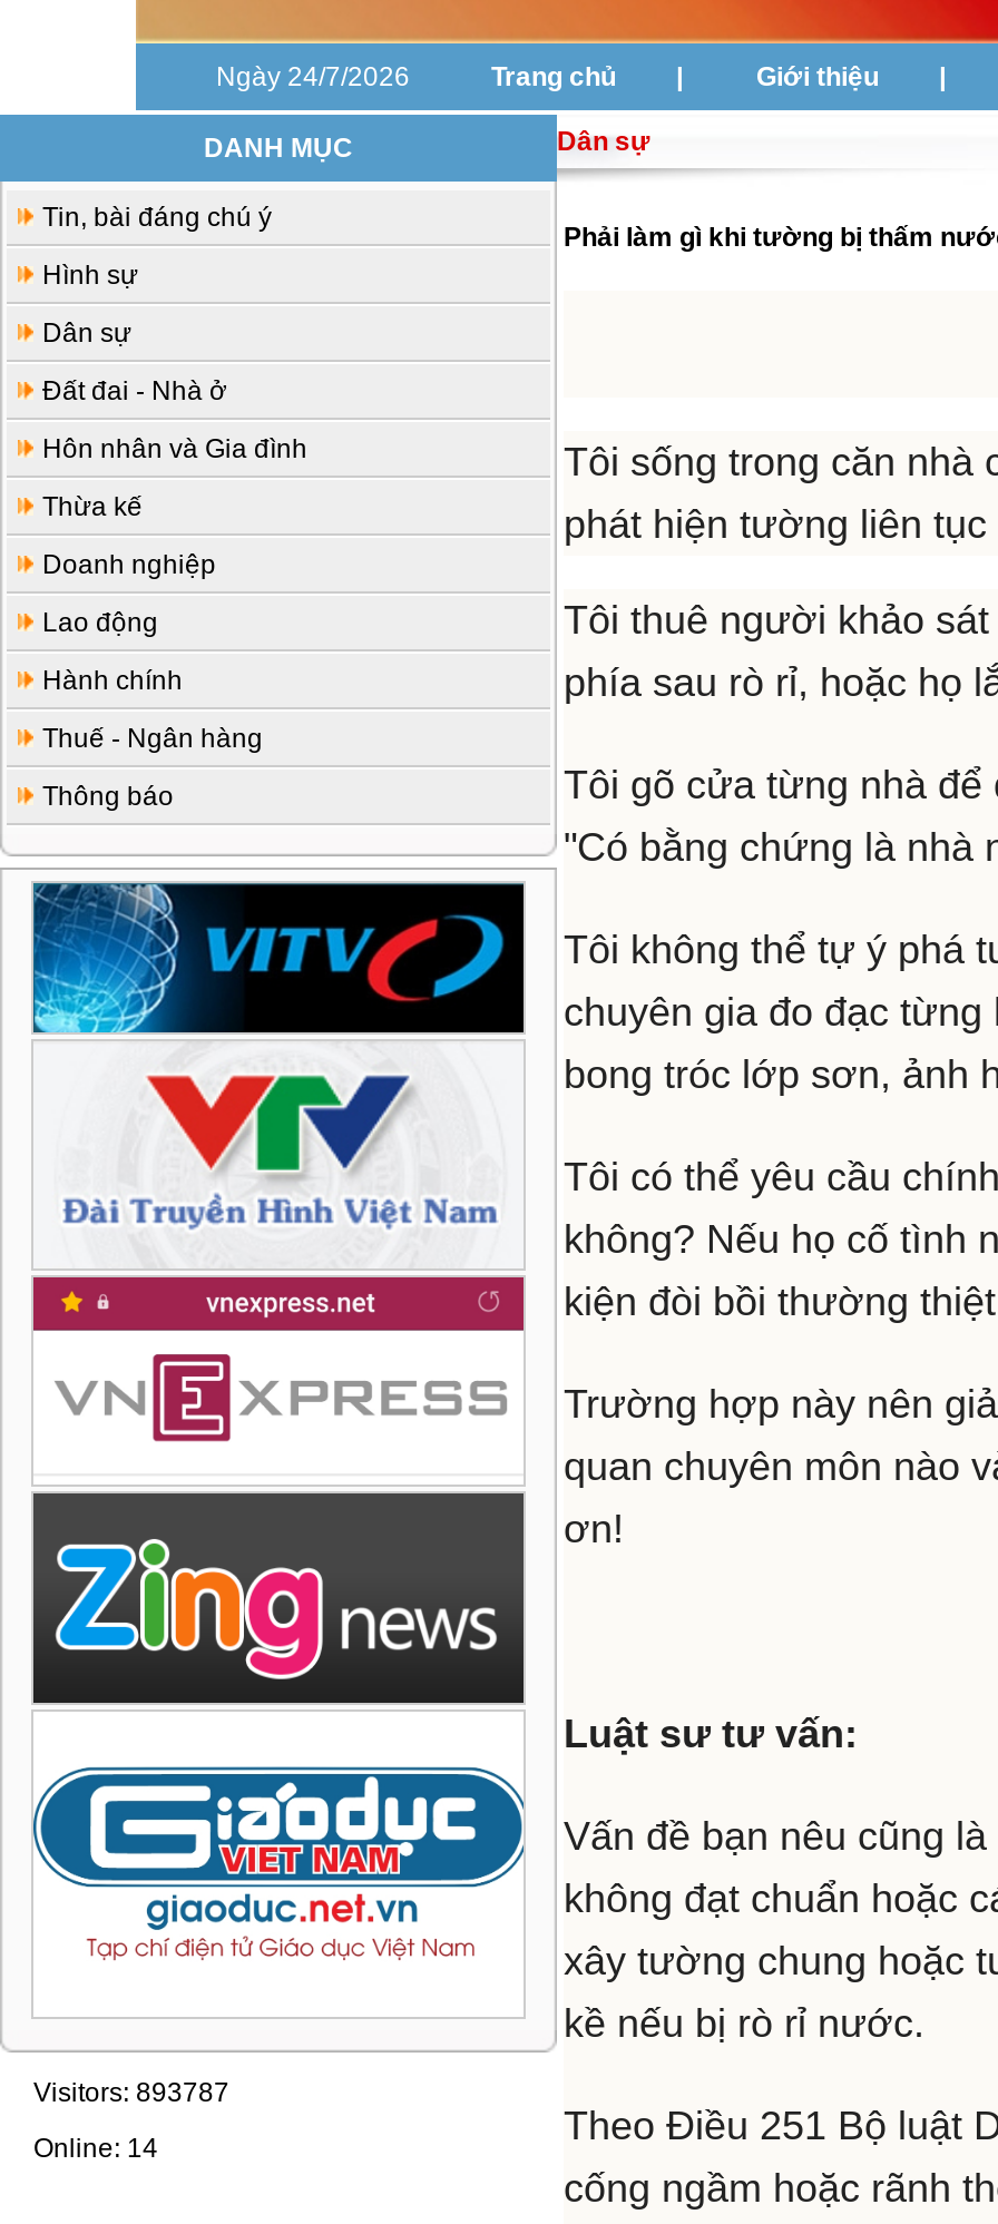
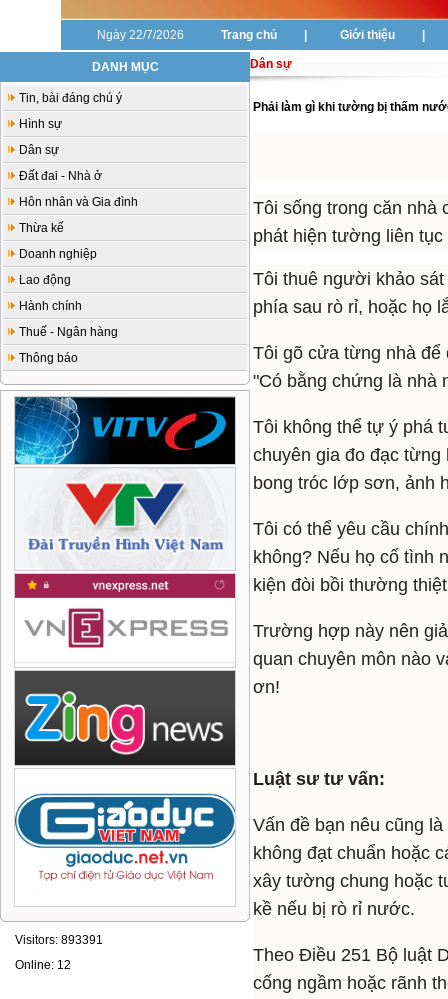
- Ngày 24/7/2026
+ Ngày 22/7/2026

- Visitors: 893787
+ Visitors: 893391

- Online: 14
+ Online: 12
